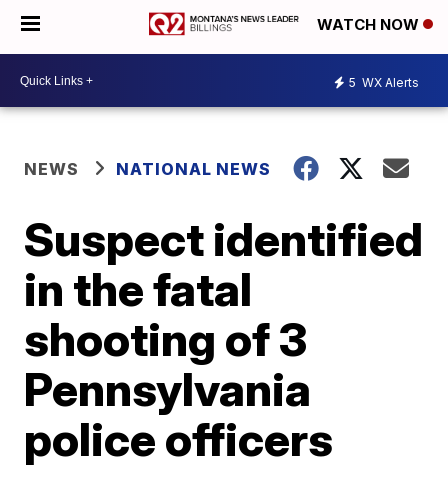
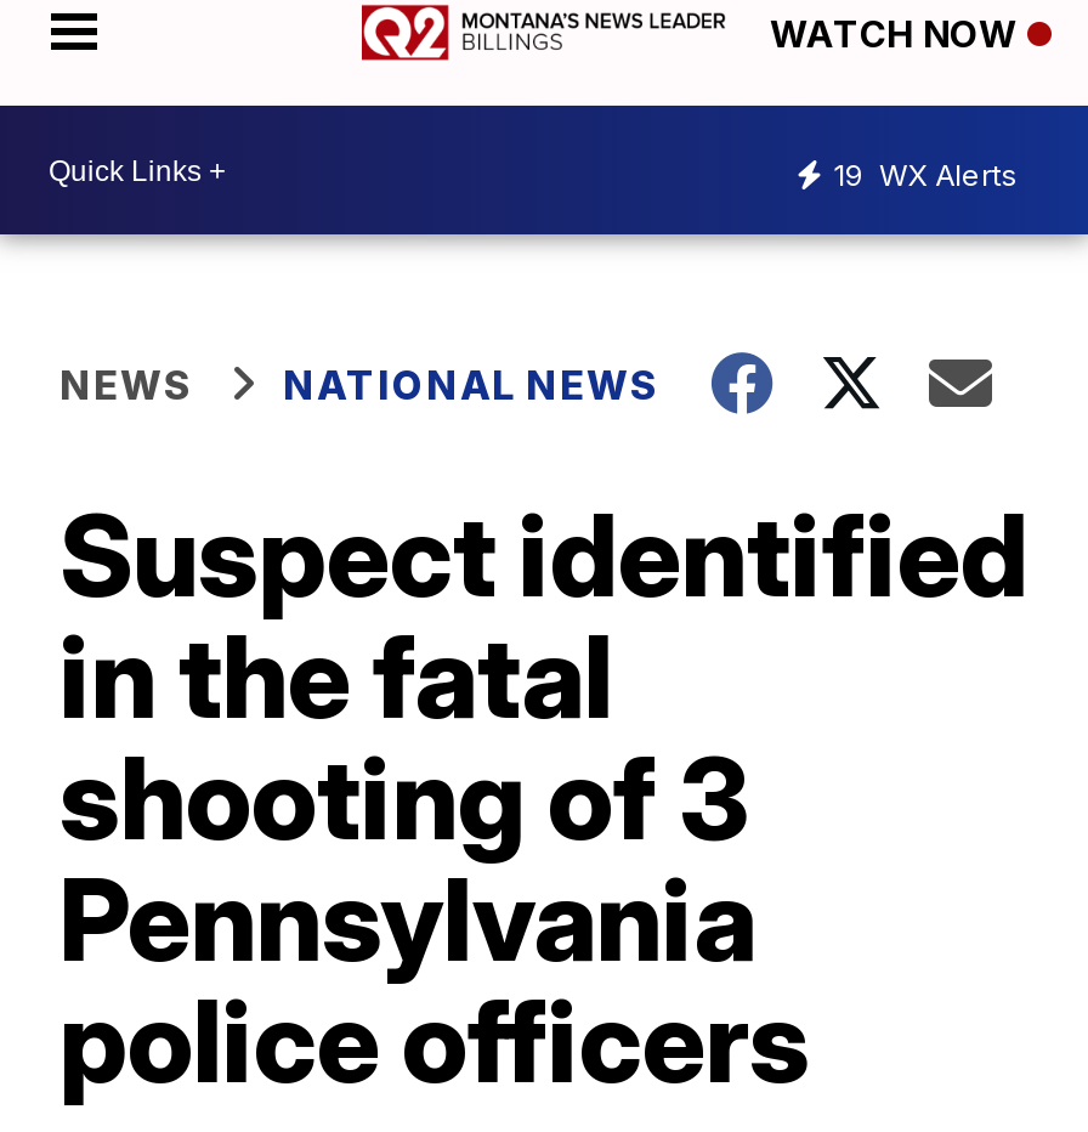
- 5 WX Alerts
+ 19 WX Alerts
